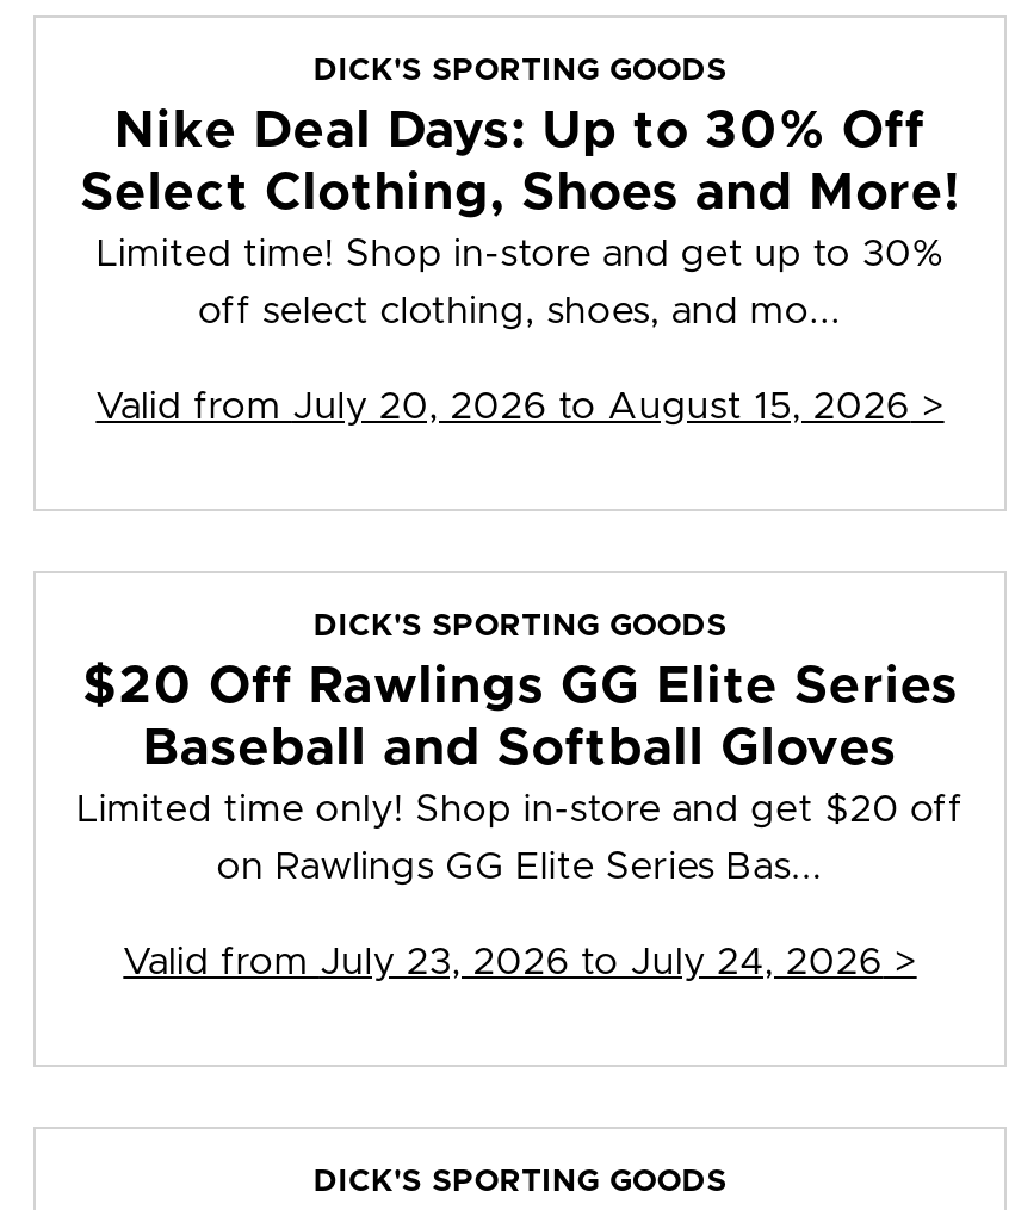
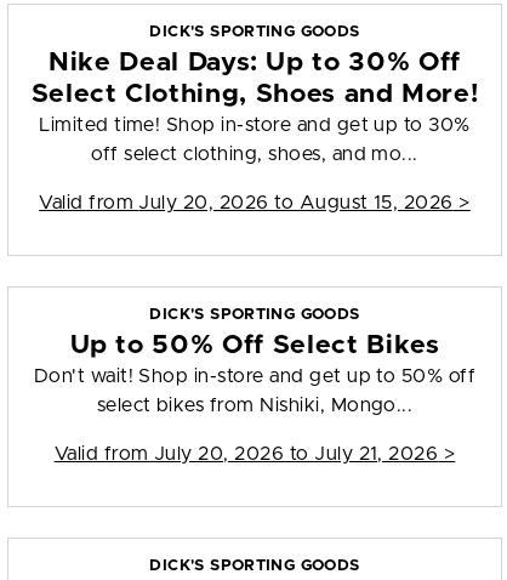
- $20 Off Rawlings GG Elite Series
- Baseball and Softball Gloves
- Limited time only! Shop in-store and get $20 off
+ Up to 50% Off Select Bikes
+ Don't wait! Shop in-store and get up to 50% off

- on Rawlings GG Elite Series Bas...
+ select bikes from Nishiki, Mongo...

- Valid from July 23, 2026 to July 24, 2026 >
+ Valid from July 20, 2026 to July 21, 2026 >
